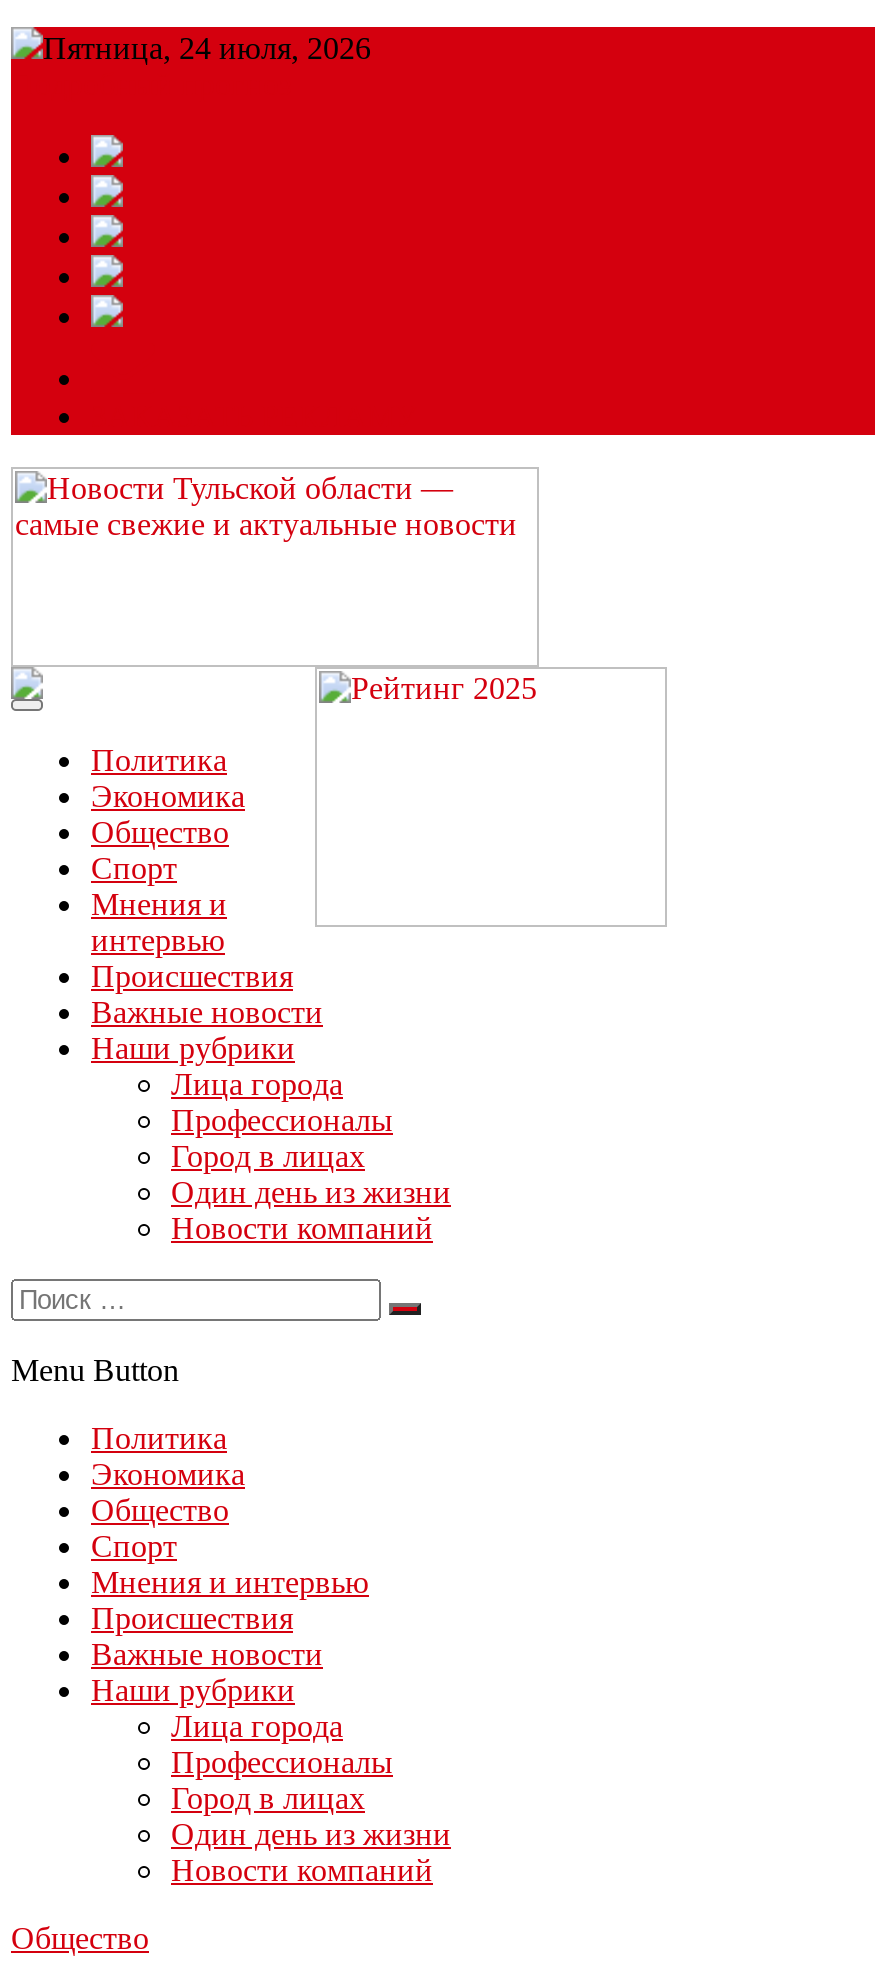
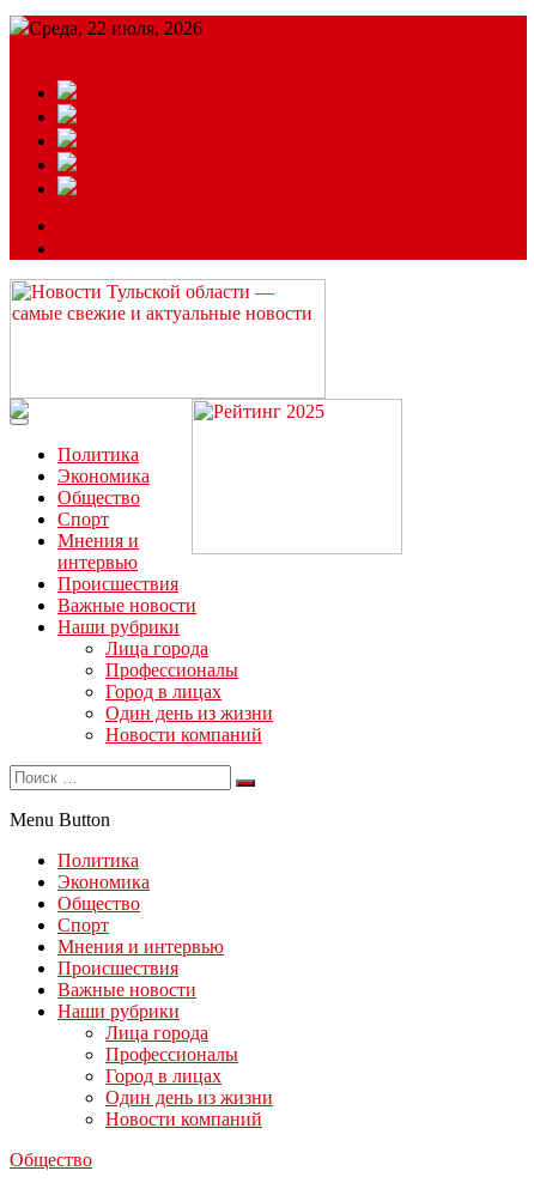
- Пятница, 24 июля, 2026
+ Среда, 22 июля, 2026
